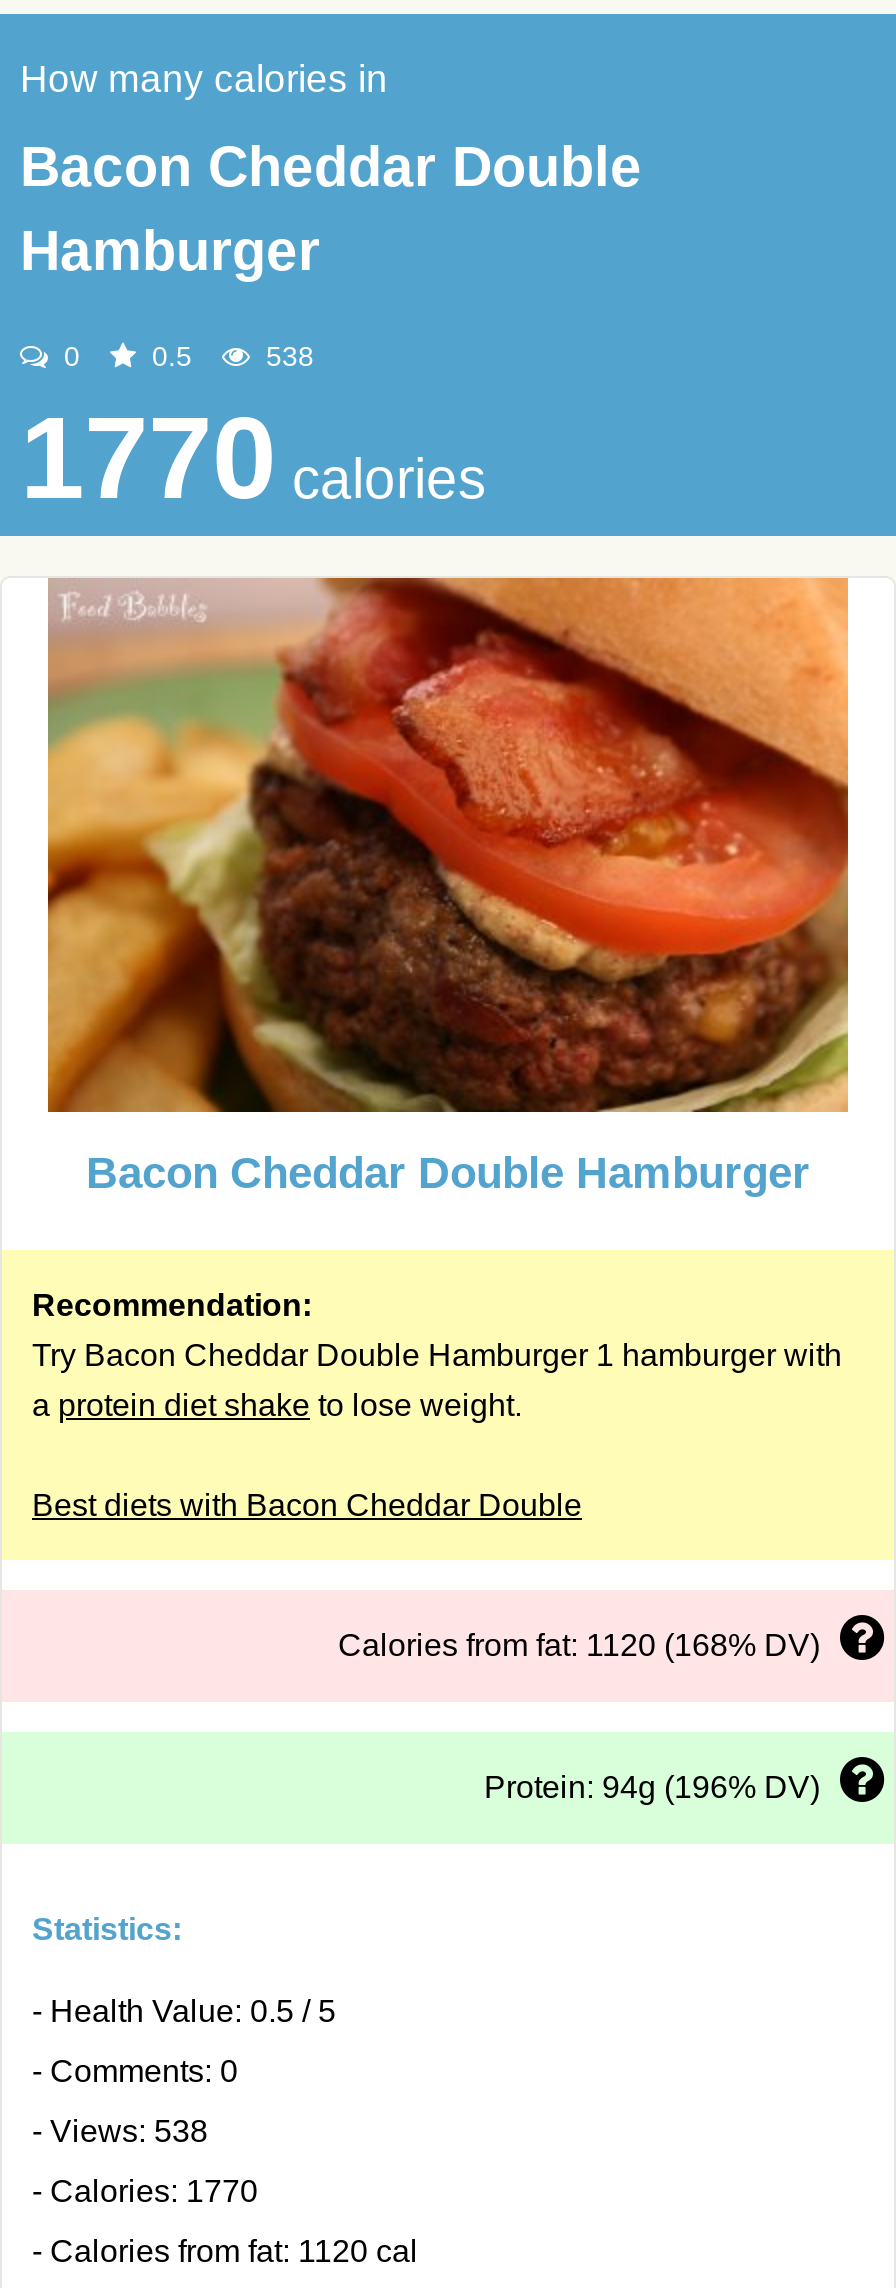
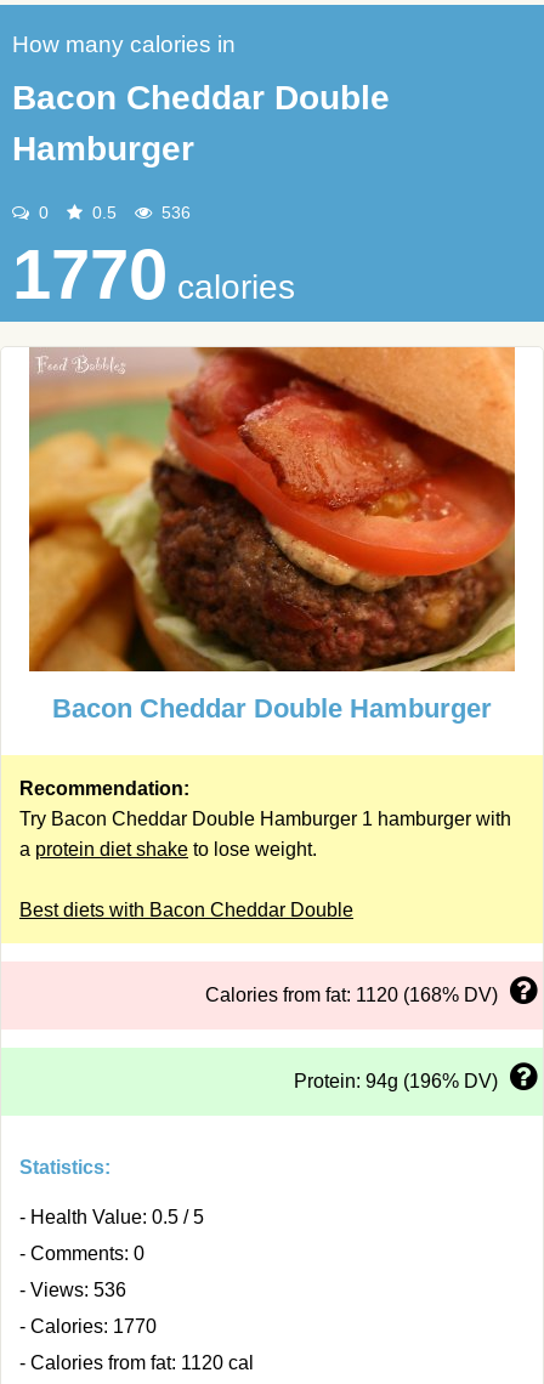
- 538
+ 536

- - Views: 538
+ - Views: 536
